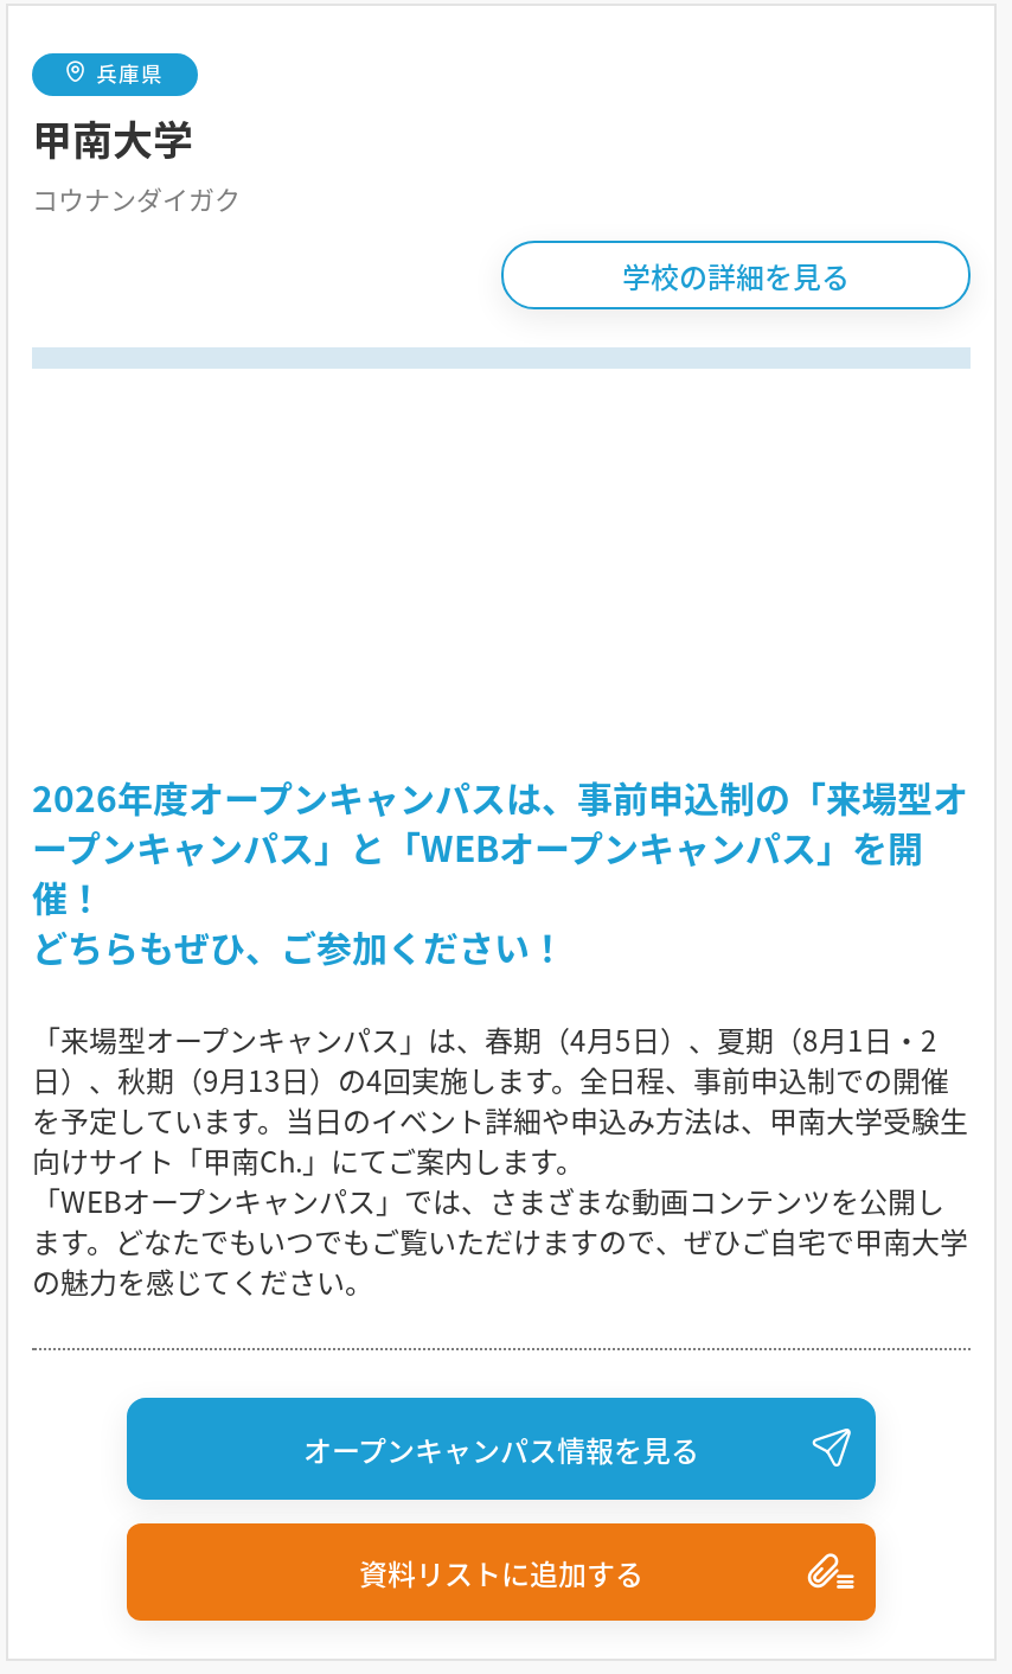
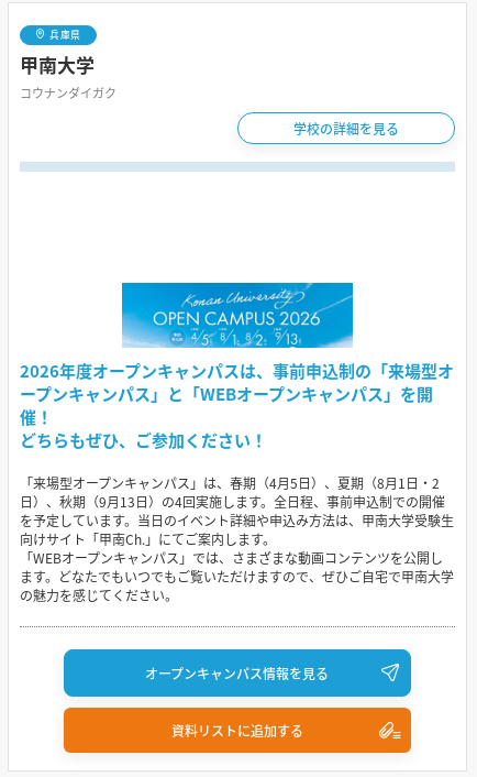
+ [image]
